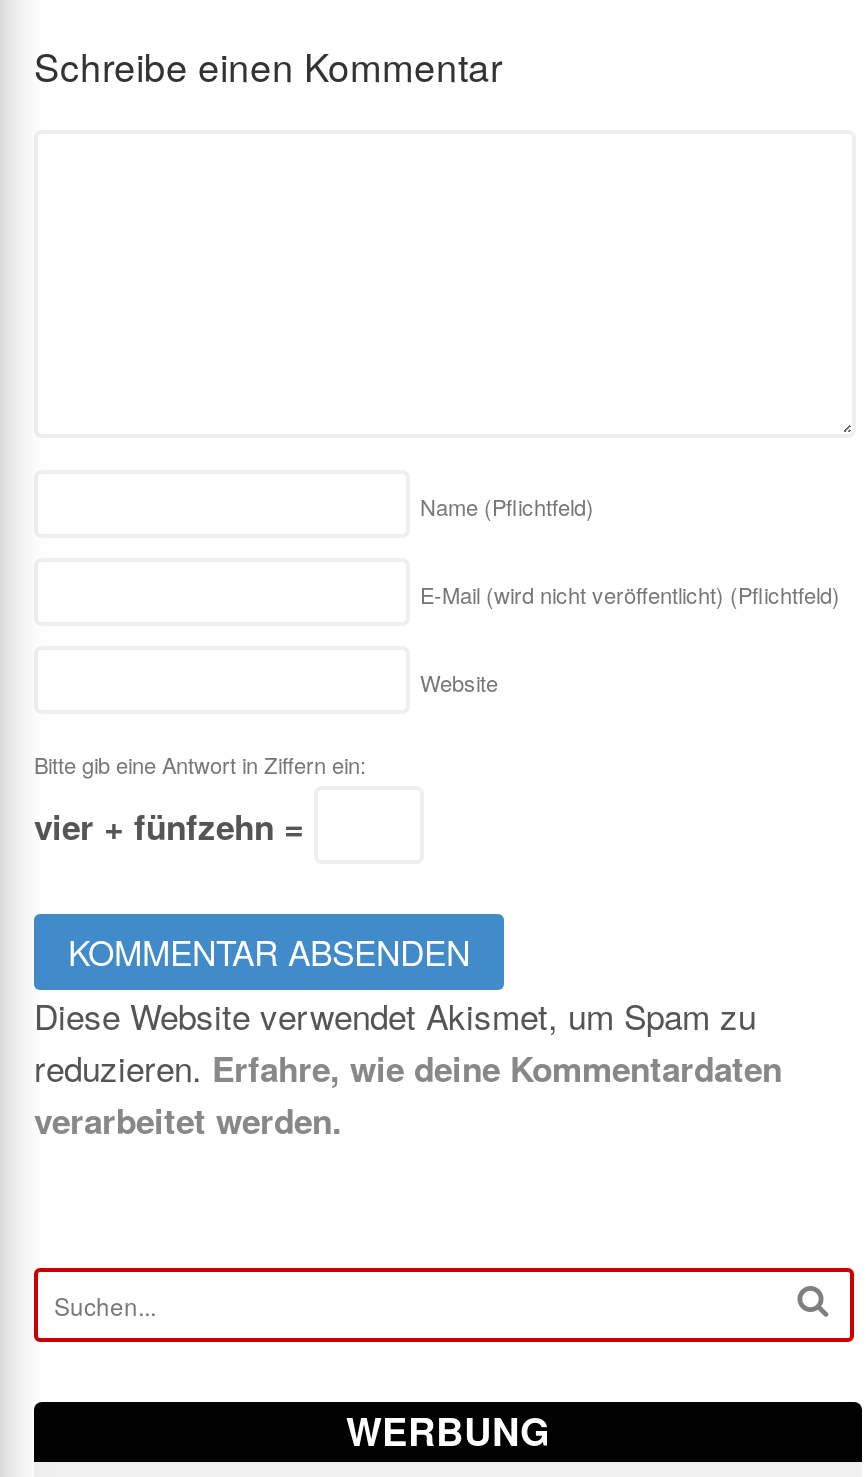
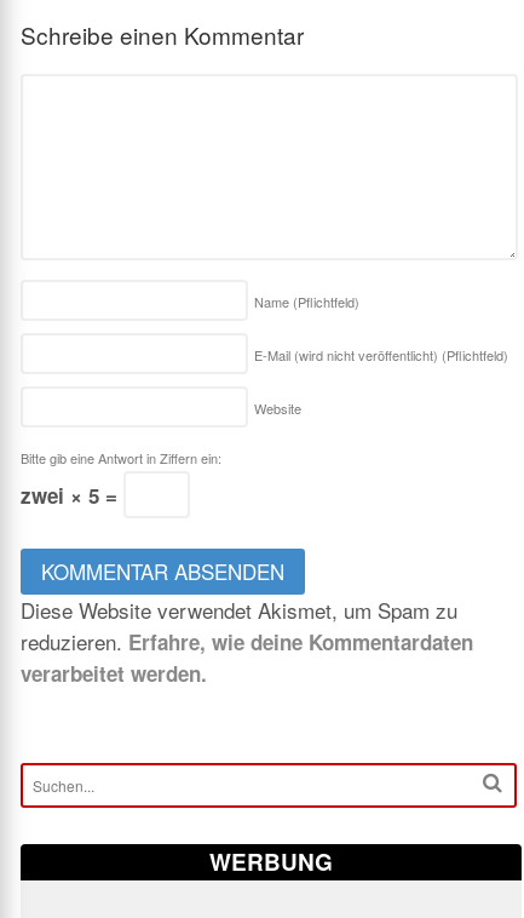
- vier + fünfzehn =
+ zwei × 5 =
